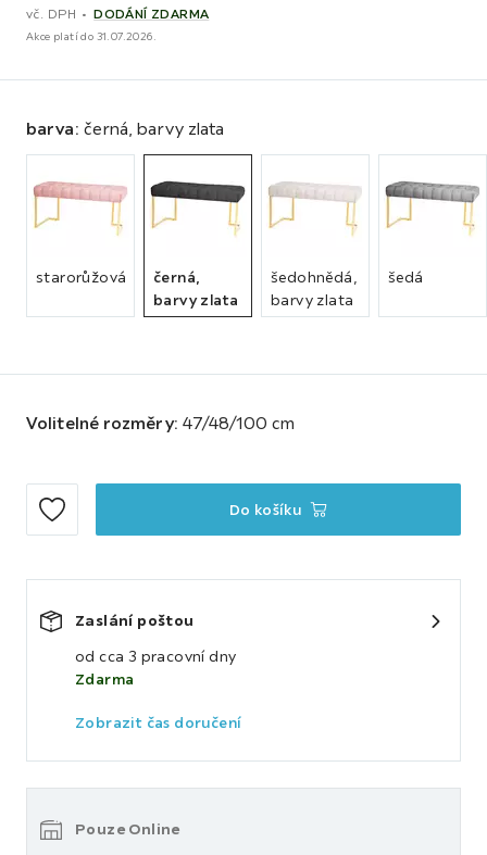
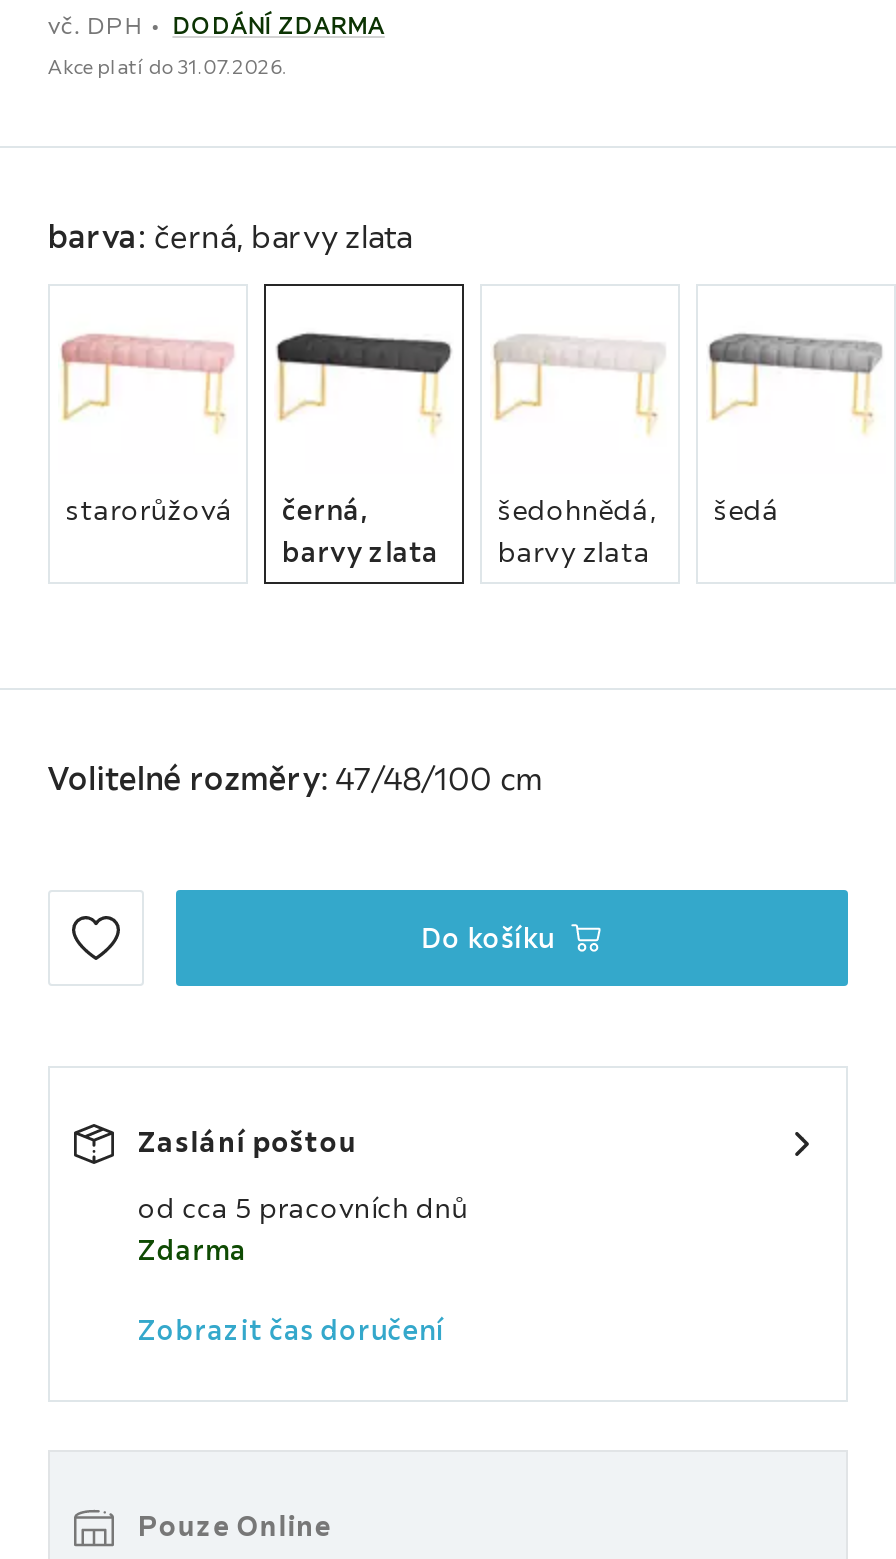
- od cca 3 pracovní dny
+ od cca 5 pracovních dnů
